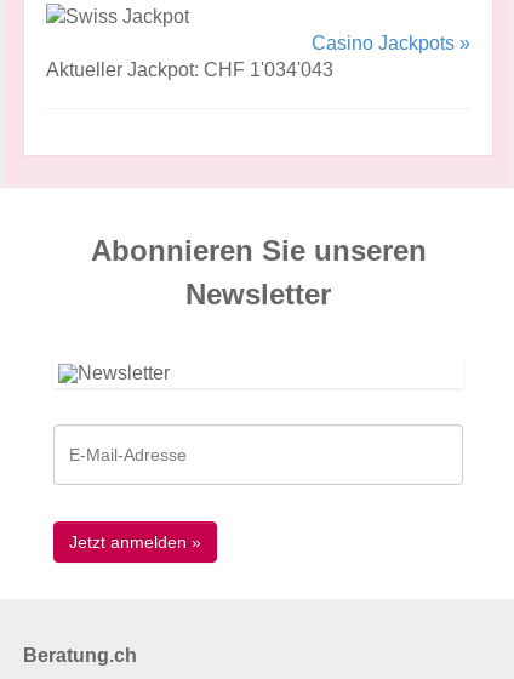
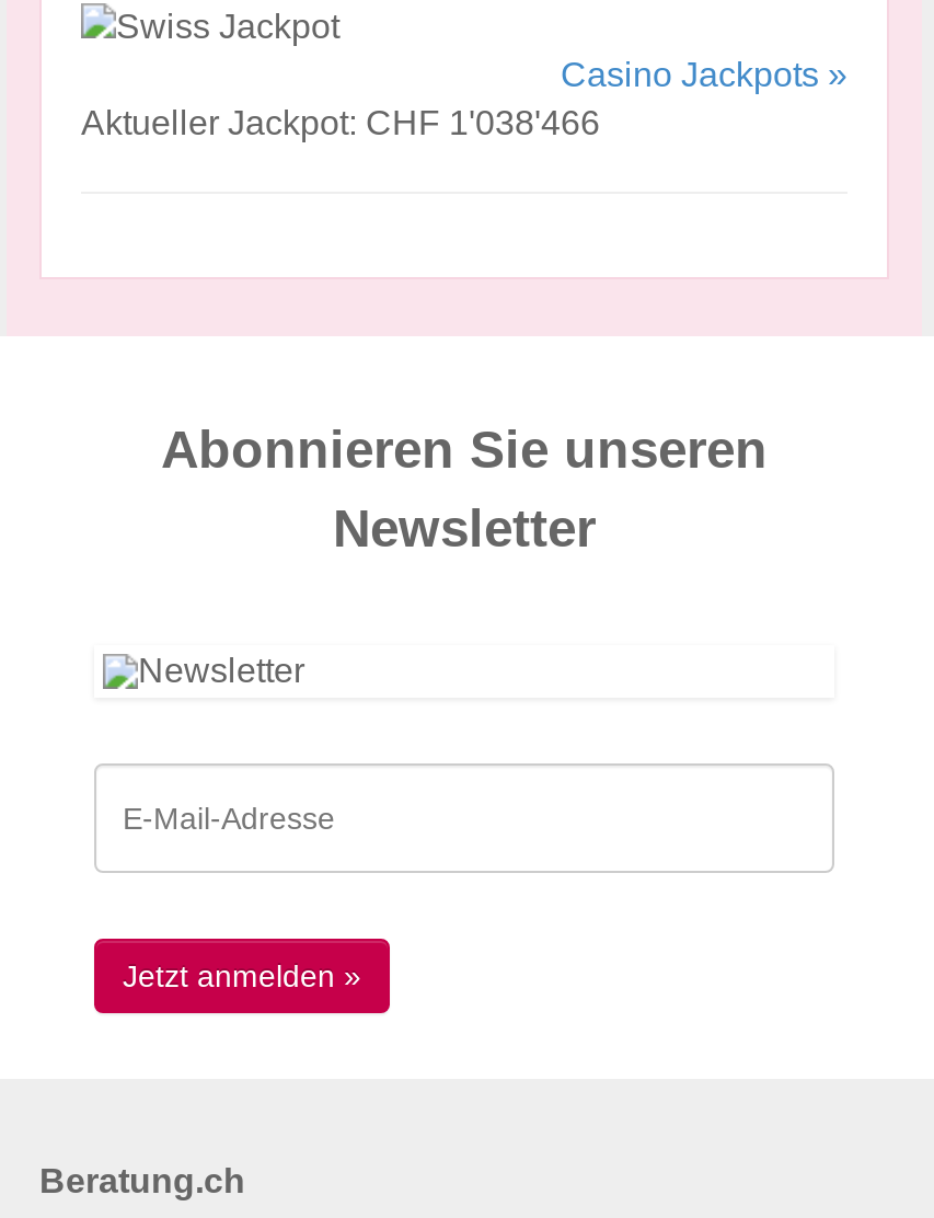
- Aktueller Jackpot: CHF 1'034'043
+ Aktueller Jackpot: CHF 1'038'466
